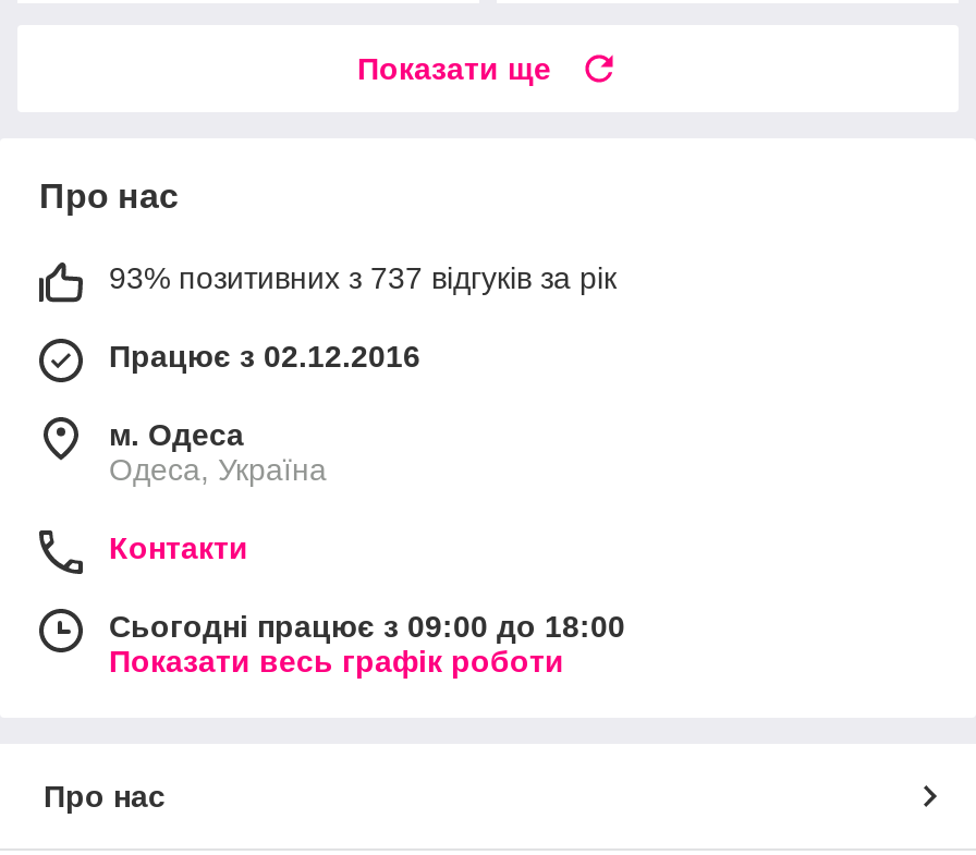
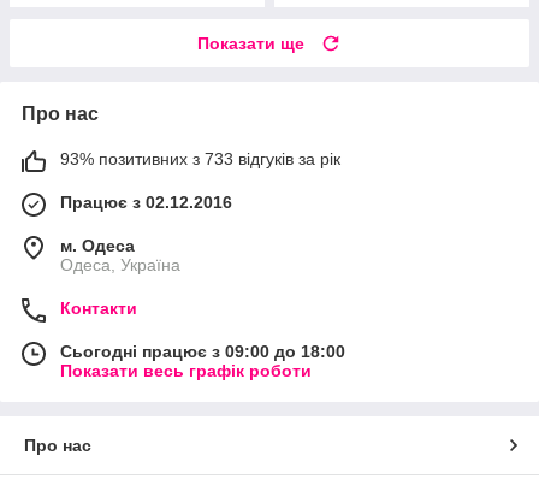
- 93% позитивних з 737 відгуків за рік
+ 93% позитивних з 733 відгуків за рік
